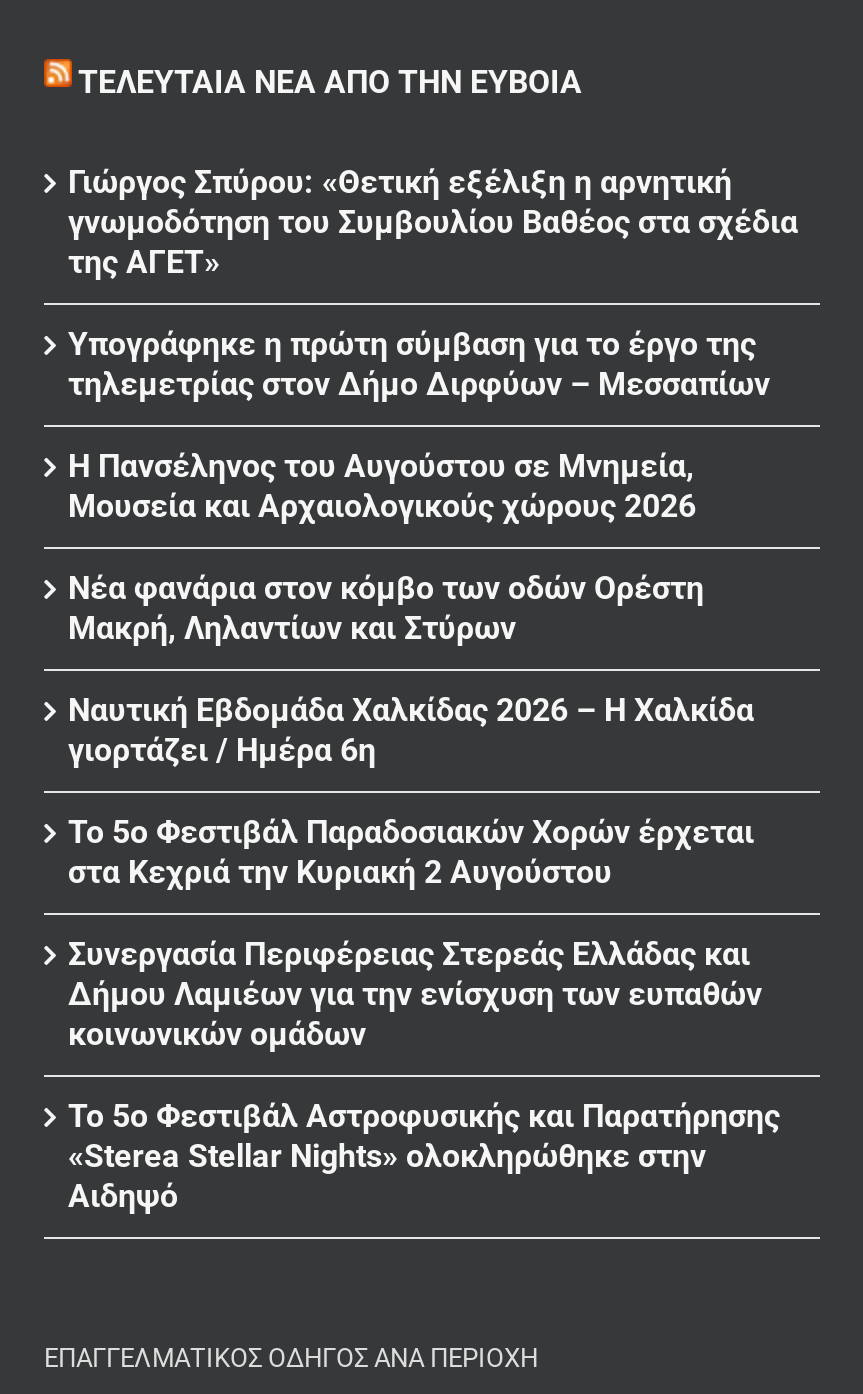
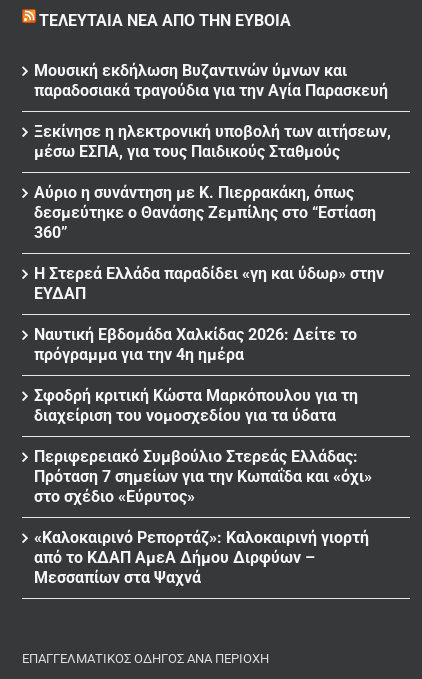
- Γιώργος Σπύρου: «Θετική εξέλιξη η αρνητική
- γνωμοδότηση του Συμβουλίου Βαθέος στα σχέδια
- της ΑΓΕΤ»
+ Μουσική εκδήλωση Βυζαντινών ύμνων και
+ παραδοσιακά τραγούδια για την Αγία Παρασκευή

- Υπογράφηκε η πρώτη σύμβαση για το έργο της
- τηλεμετρίας στον Δήμο Διρφύων – Μεσσαπίων
+ Ξεκίνησε η ηλεκτρονική υποβολή των αιτήσεων,
+ μέσω ΕΣΠΑ, για τους Παιδικούς Σταθμούς

- Η Πανσέληνος του Αυγούστου σε Μνημεία,
- Μουσεία και Αρχαιολογικούς χώρους 2026
+ Αύριο η συνάντηση με Κ. Πιερρακάκη, όπως
+ δεσμεύτηκε ο Θανάσης Ζεμπίλης στο “Εστίαση
+ 360”

- Νέα φανάρια στον κόμβο των οδών Ορέστη
- Μακρή, Ληλαντίων και Στύρων
+ Η Στερεά Ελλάδα παραδίδει «γη και ύδωρ» στην
+ ΕΥΔΑΠ

- Ναυτική Εβδομάδα Χαλκίδας 2026 – Η Χαλκίδα
- γιορτάζει / Ημέρα 6η
+ Ναυτική Εβδομάδα Χαλκίδας 2026: Δείτε το
+ πρόγραμμα για την 4η ημέρα

- Το 5ο Φεστιβάλ Παραδοσιακών Χορών έρχεται
- στα Κεχριά την Κυριακή 2 Αυγούστου
+ Σφοδρή κριτική Κώστα Μαρκόπουλου για τη
+ διαχείριση του νομοσχεδίου για τα ύδατα

- Συνεργασία Περιφέρειας Στερεάς Ελλάδας και
- Δήμου Λαμιέων για την ενίσχυση των ευπαθών
- κοινωνικών ομάδων
+ Περιφερειακό Συμβούλιο Στερεάς Ελλάδας:
+ Πρόταση 7 σημείων για την Κωπαΐδα και «όχι»
+ στο σχέδιο «Εύρυτος»

- Το 5ο Φεστιβάλ Αστροφυσικής και Παρατήρησης
- «Sterea Stellar Nights» ολοκληρώθηκε στην
- Αιδηψό
+ «Καλοκαιρινό Ρεπορτάζ»: Καλοκαιρινή γιορτή
+ από το ΚΔΑΠ ΑμεΑ Δήμου Διρφύων –
+ Μεσσαπίων στα Ψαχνά
